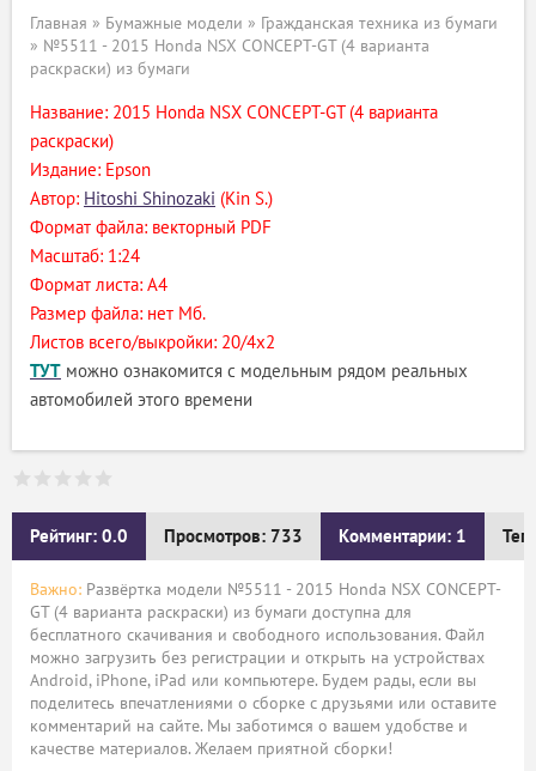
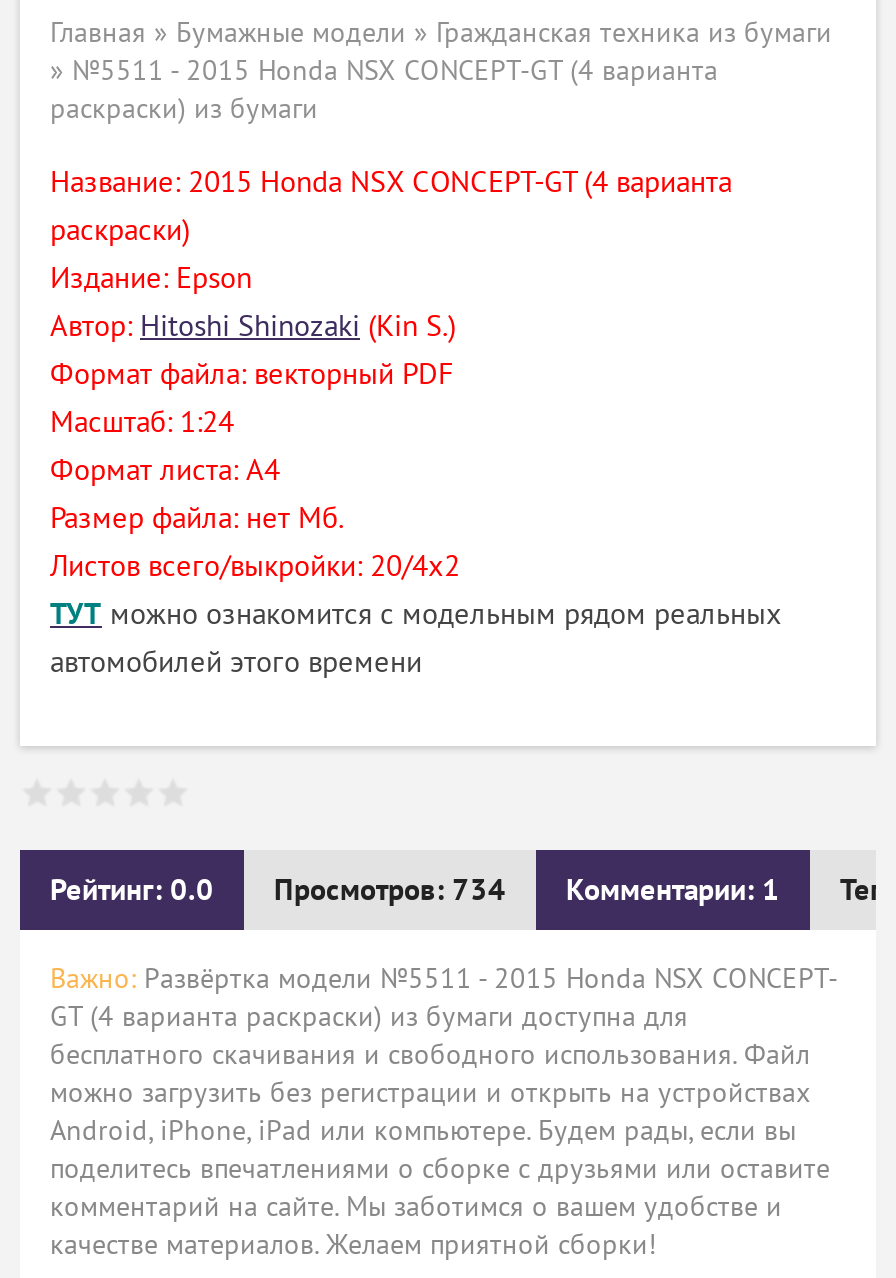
- Просмотров: 733
+ Просмотров: 734
